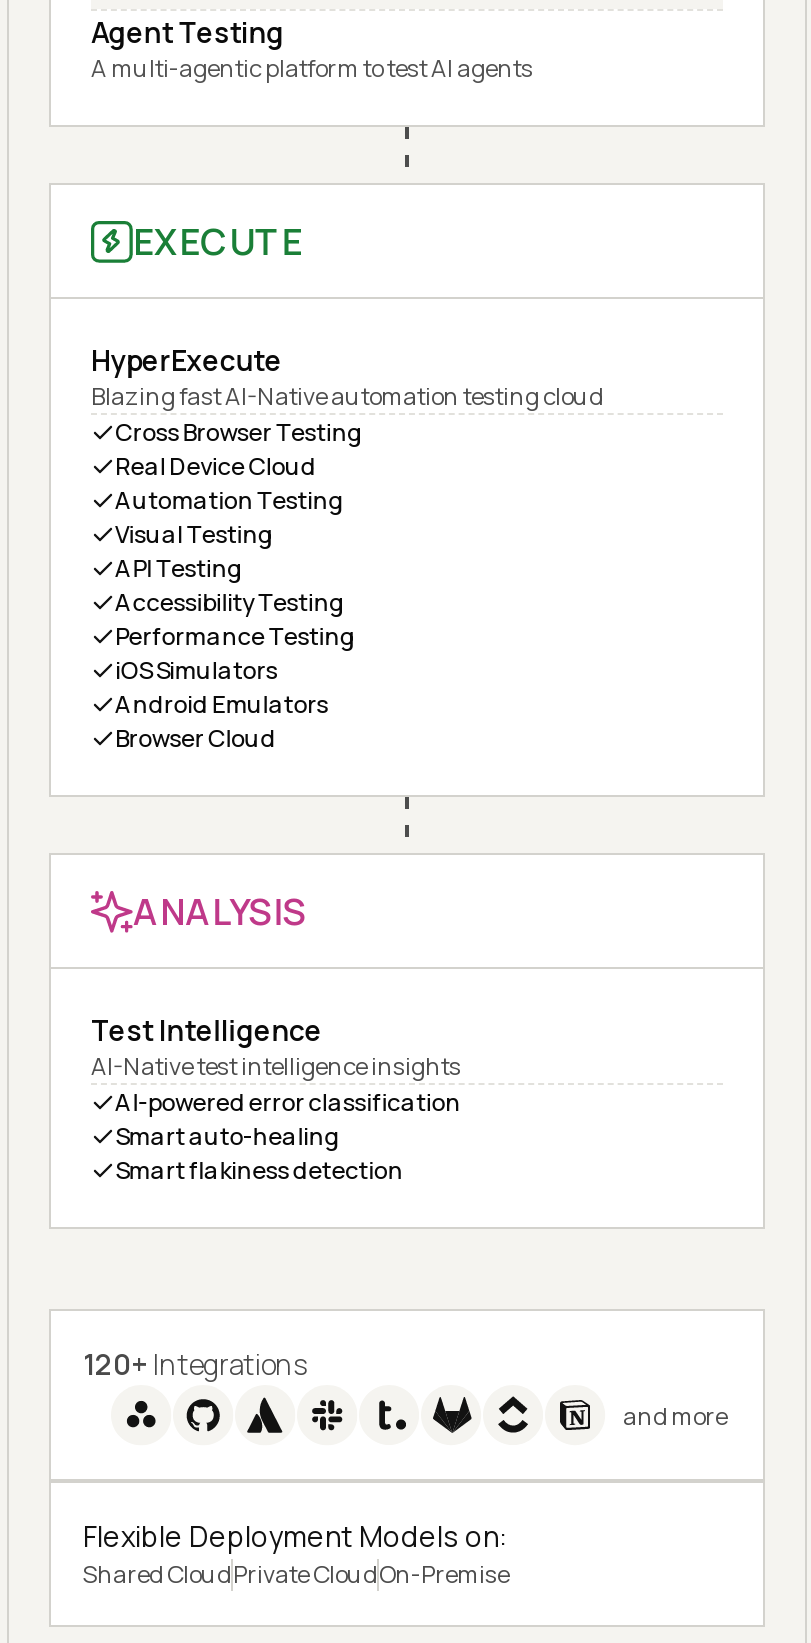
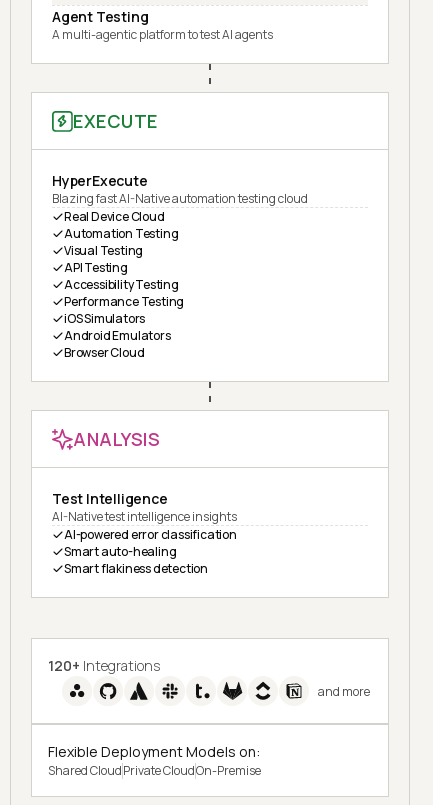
- Cross Browser Testing
